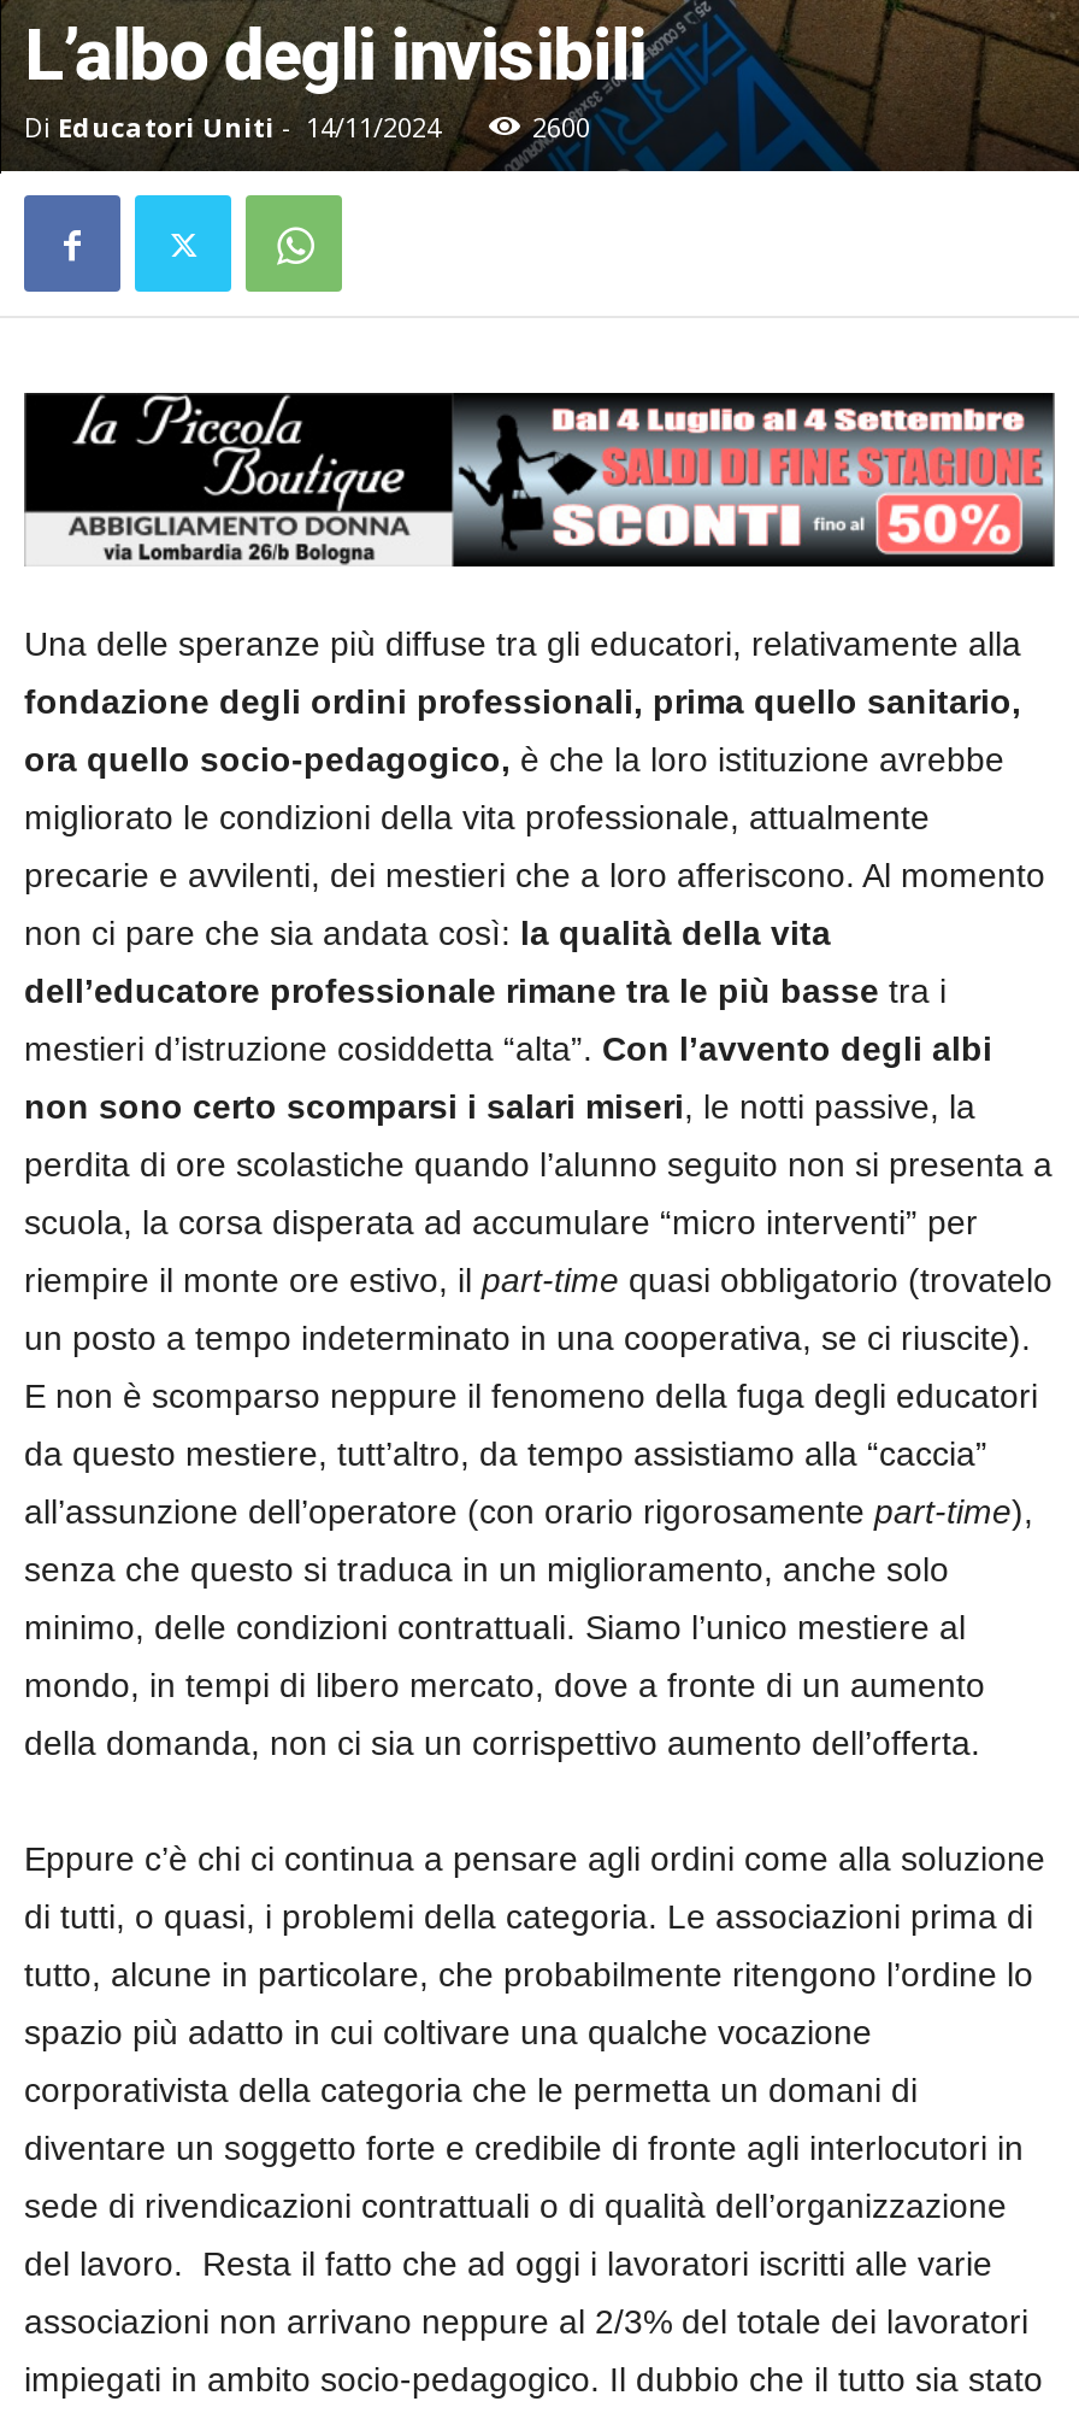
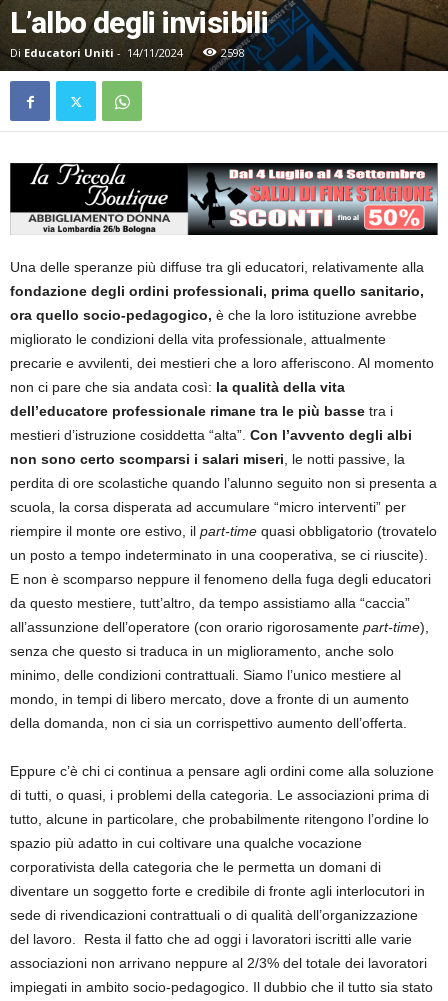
- 2600
+ 2598
